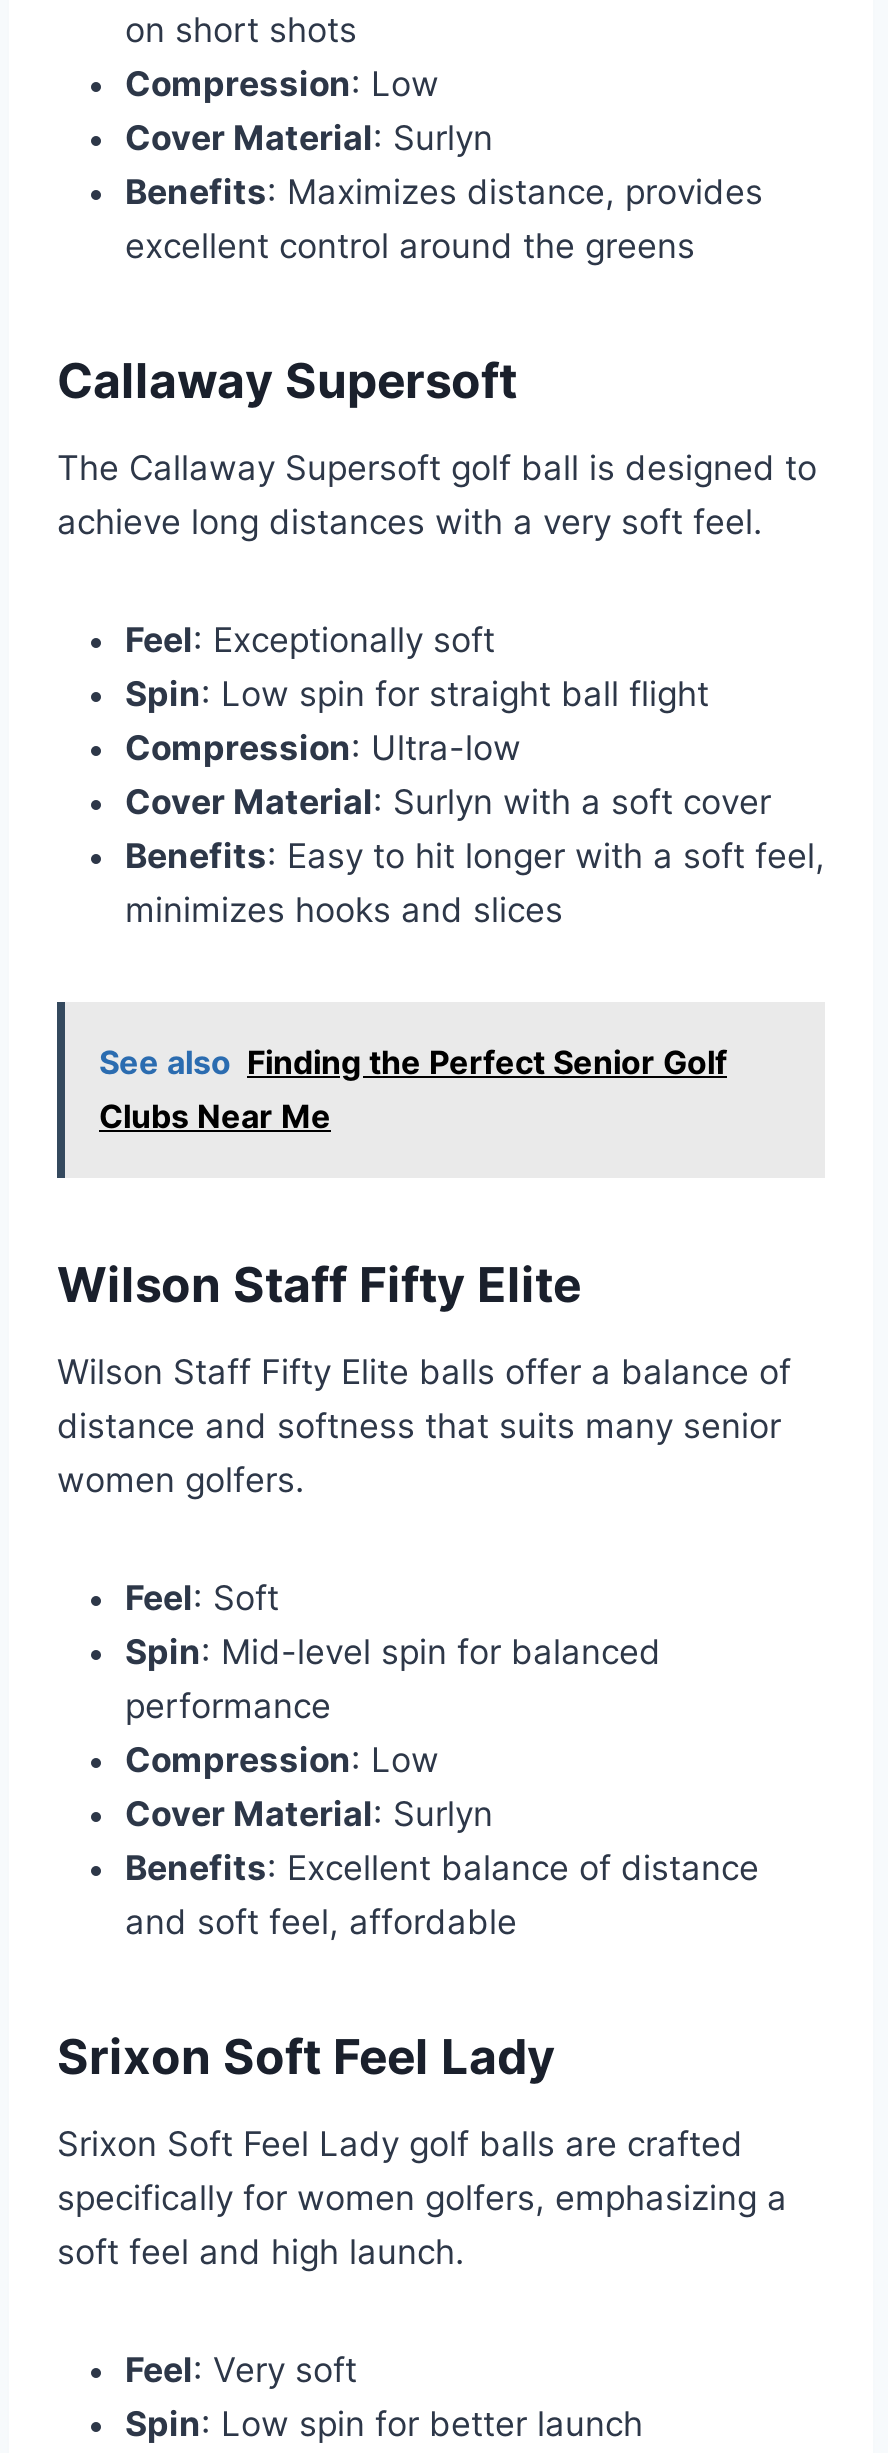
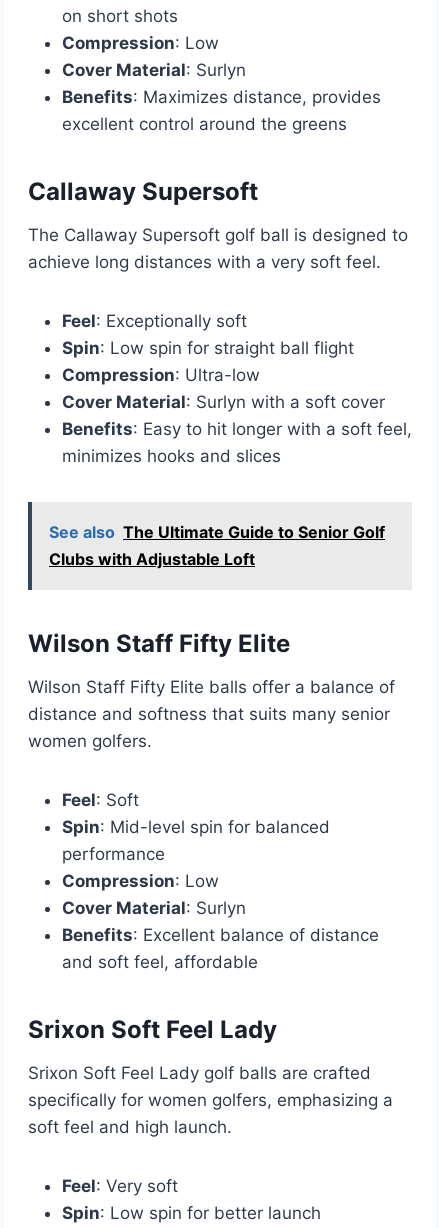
- See also Finding the Perfect Senior Golf
- Clubs Near Me
+ See also The Ultimate Guide to Senior Golf
+ Clubs with Adjustable Loft
